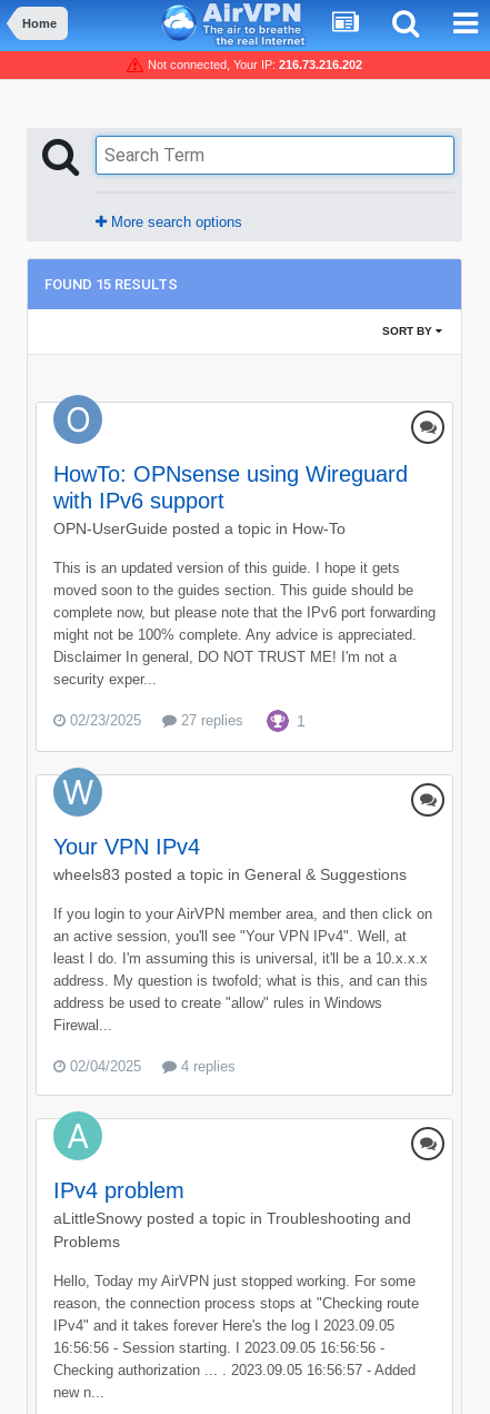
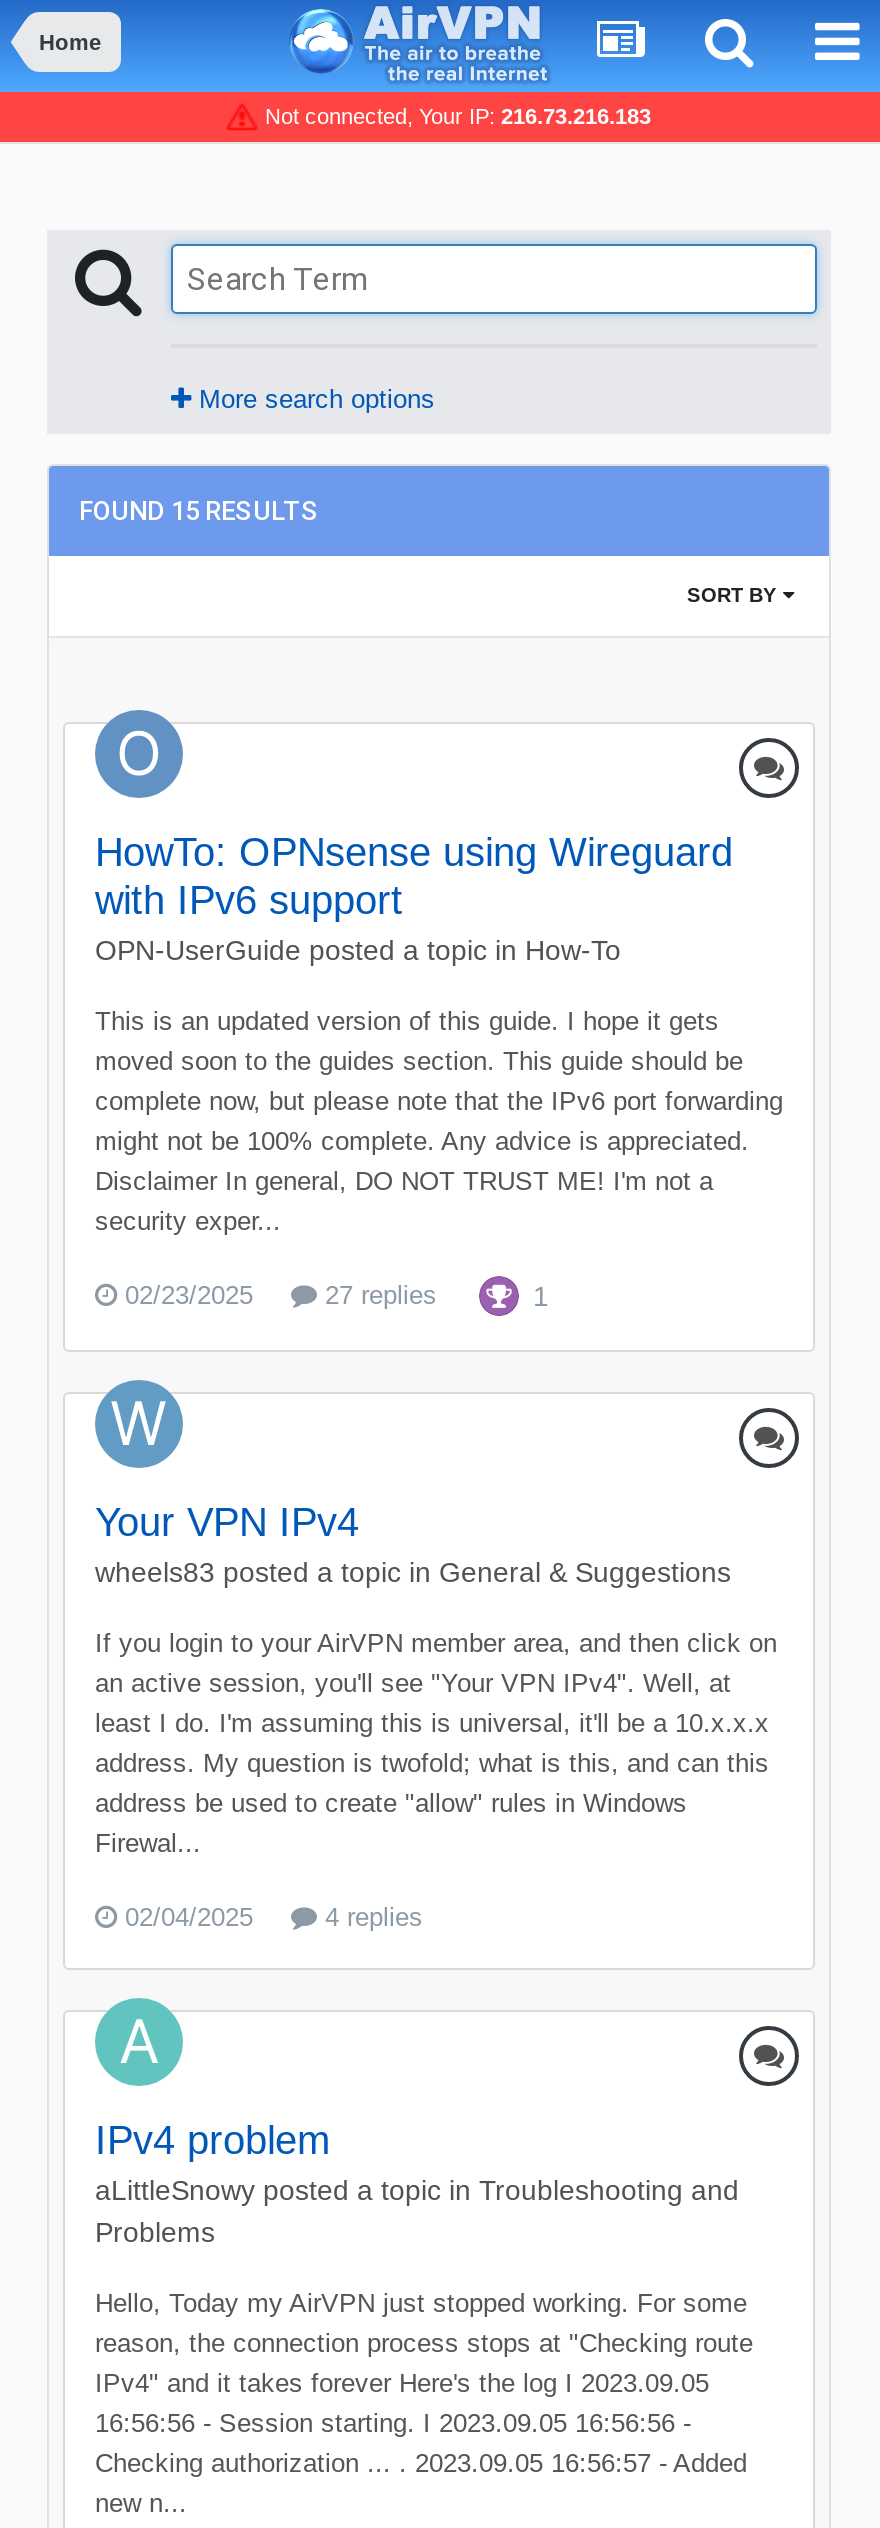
- Not connected, Your IP: 216.73.216.202
+ Not connected, Your IP: 216.73.216.183
